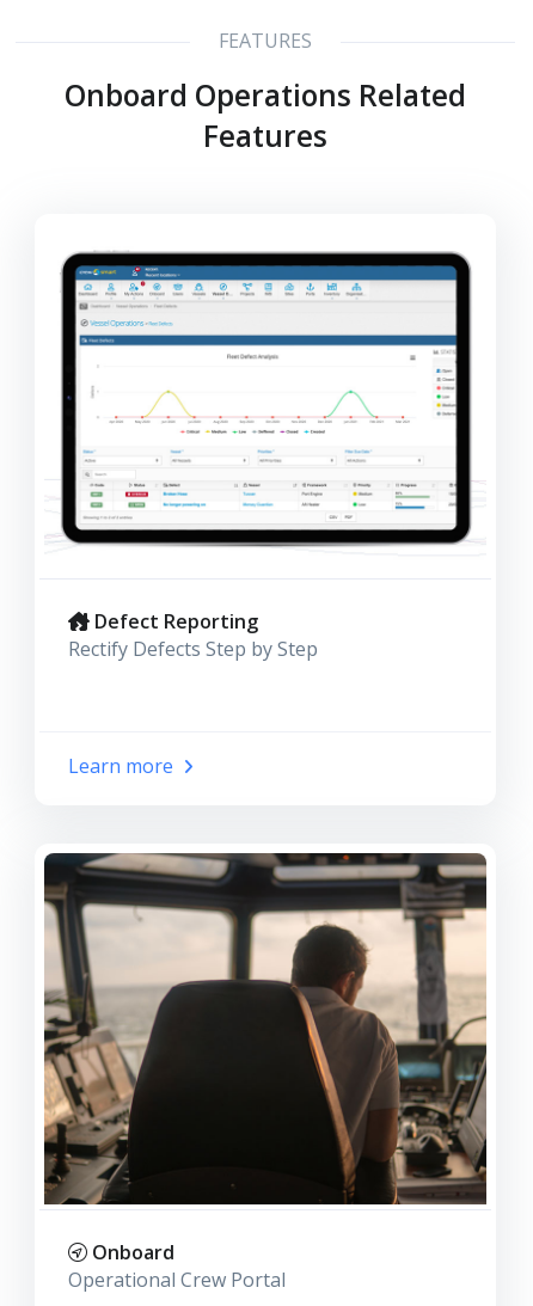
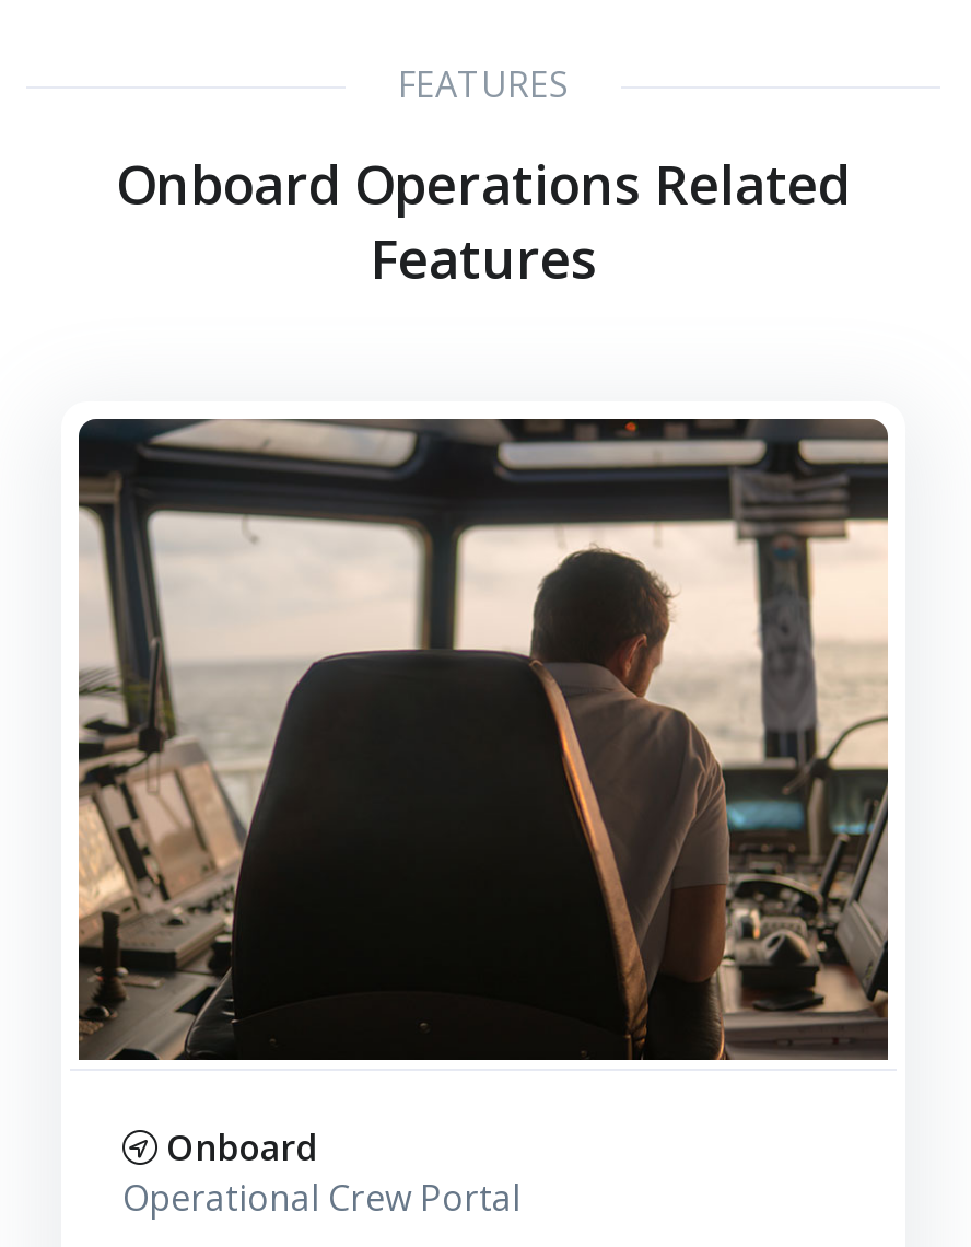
- [image]

- Defect Reporting
- Rectify Defects Step by Step

- Learn more
